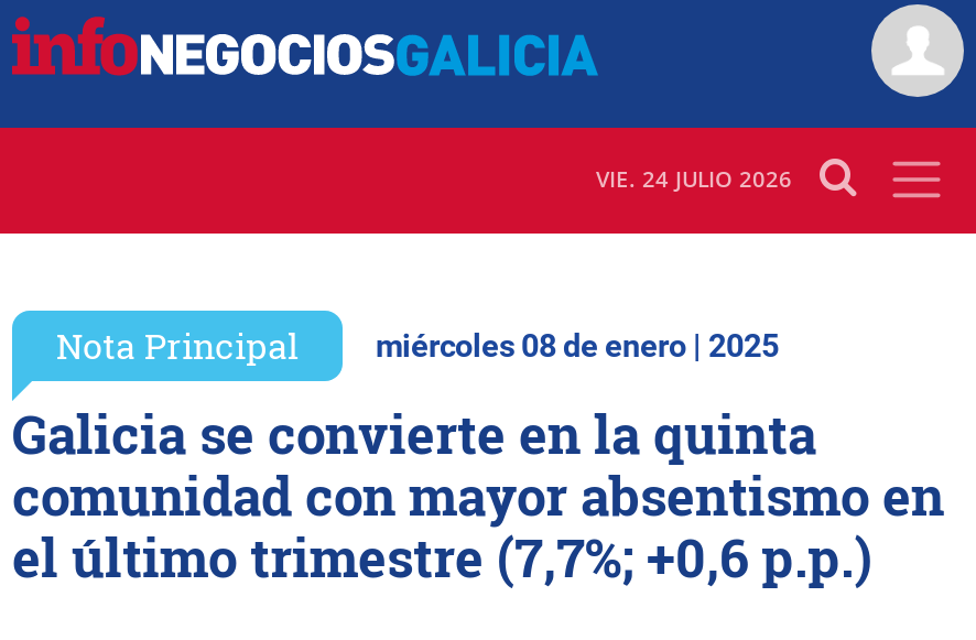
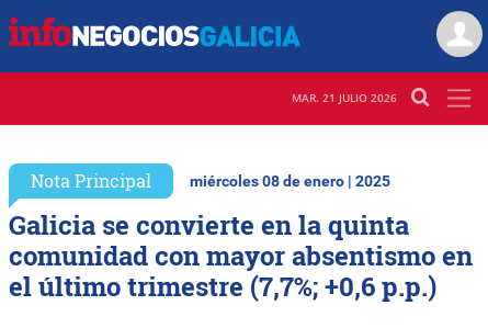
- VIE. 24 JULIO 2026
+ MAR. 21 JULIO 2026
